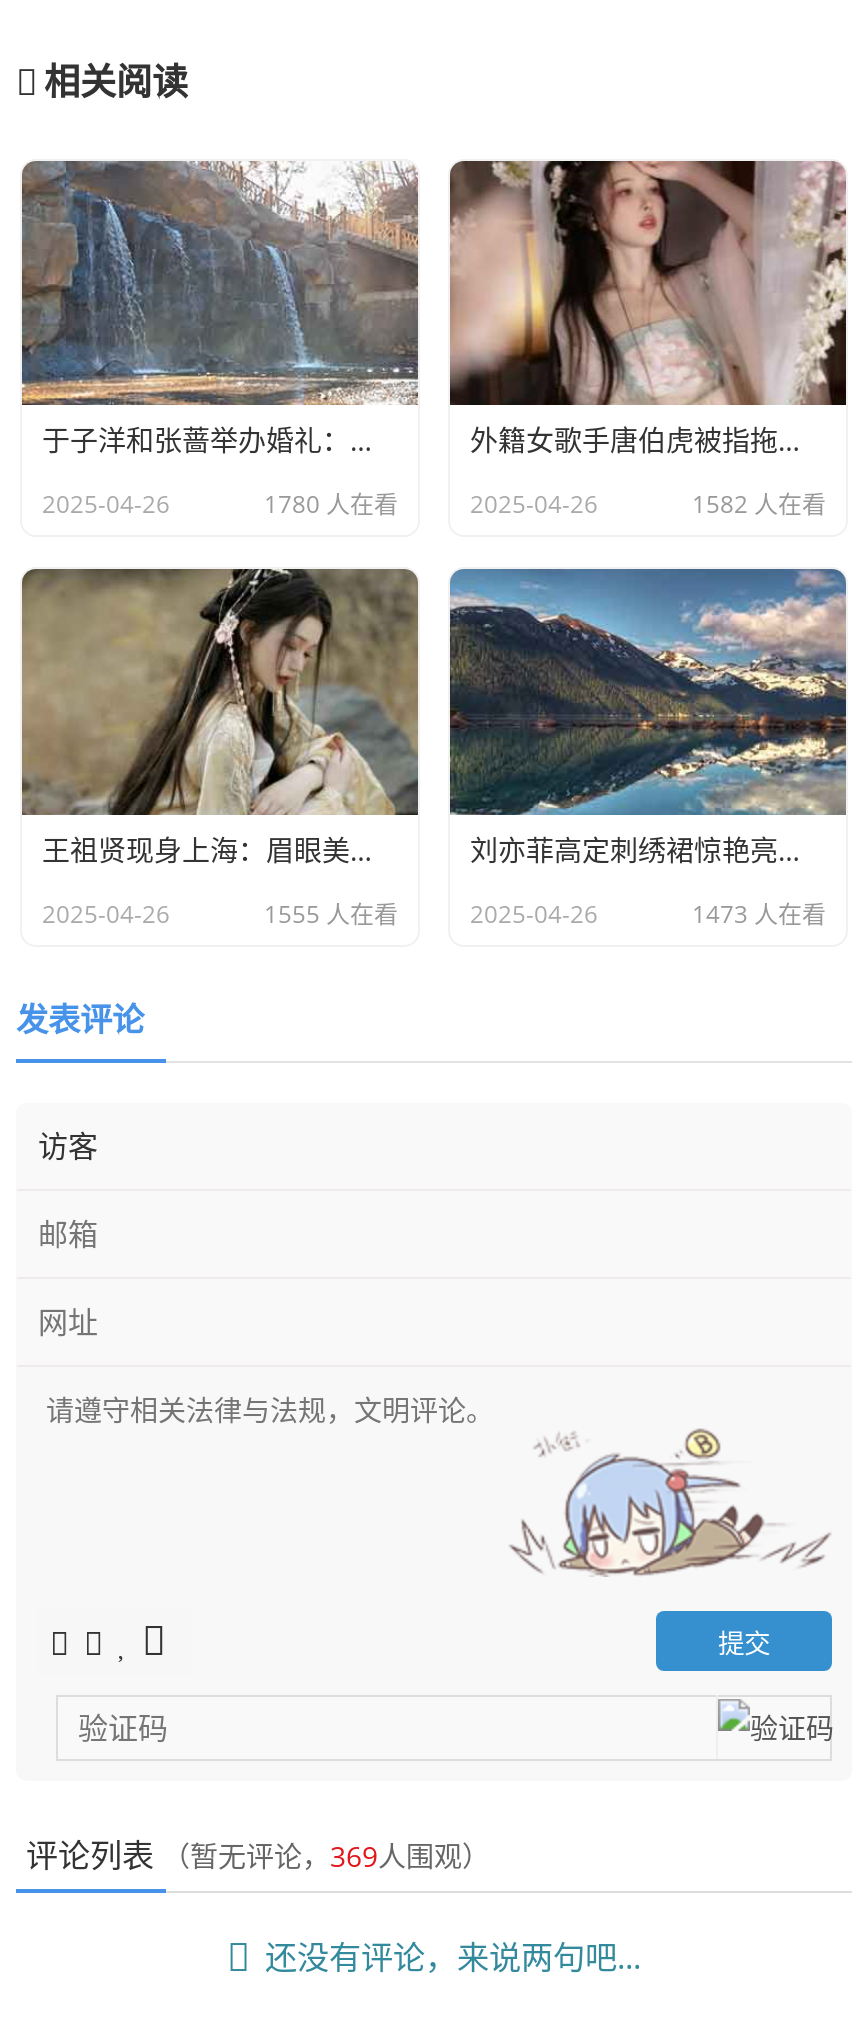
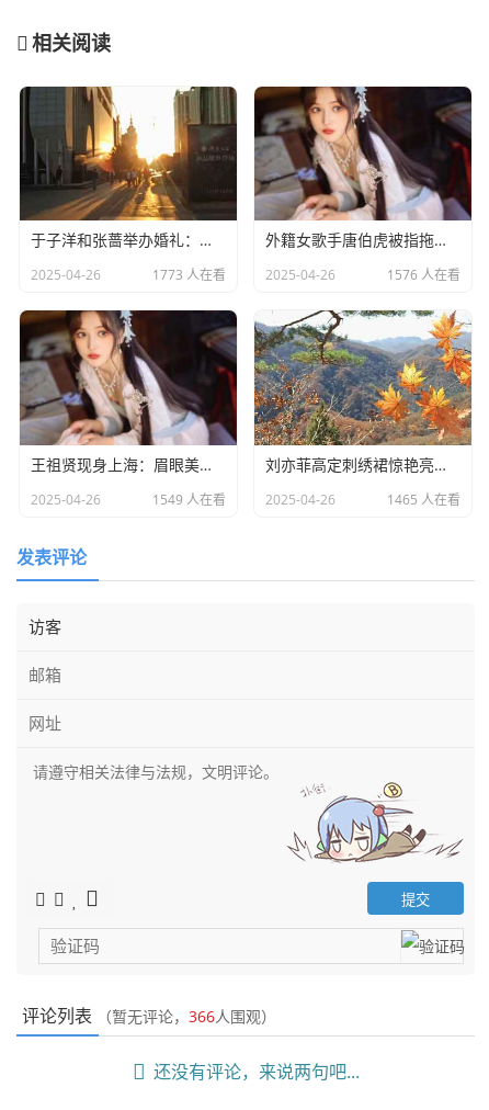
- [image]
+ [image]

- [image]
+ [image]

- 1780 人在看
+ 1773 人在看

- 1582 人在看
+ 1576 人在看

- [image]
+ [image]

- [image]
+ [image]

- 1555 人在看
+ 1549 人在看

- 1473 人在看
+ 1465 人在看

- 评论列表（暂无评论，369人围观）
+ 评论列表（暂无评论，366人围观）
